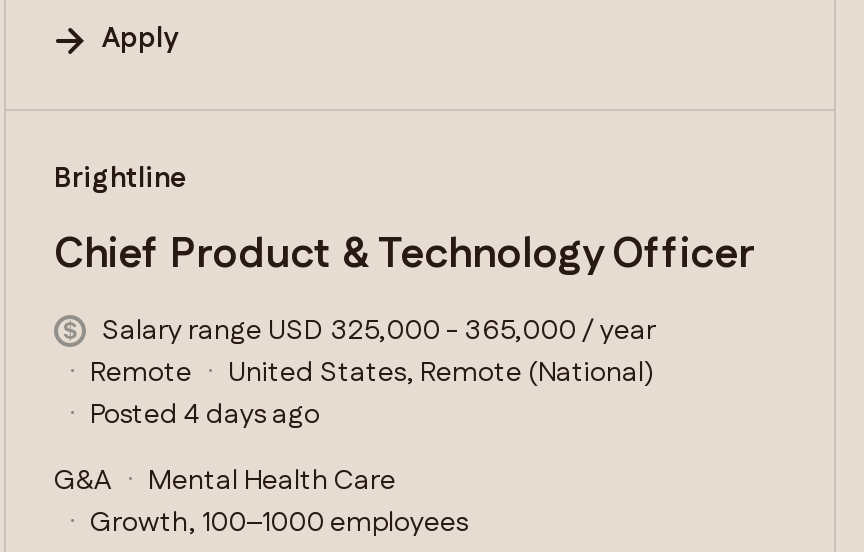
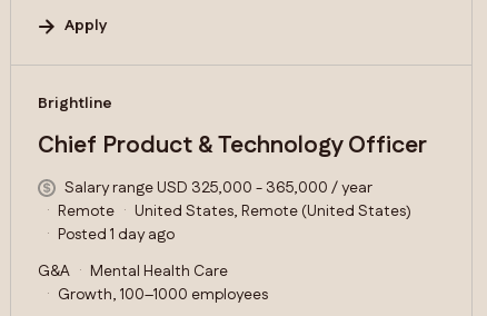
- United States, Remote (National)
- Posted 4 days ago
+ United States, Remote (United States)
+ Posted 1 day ago
